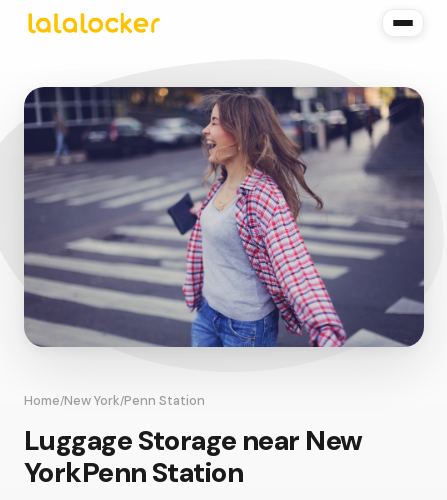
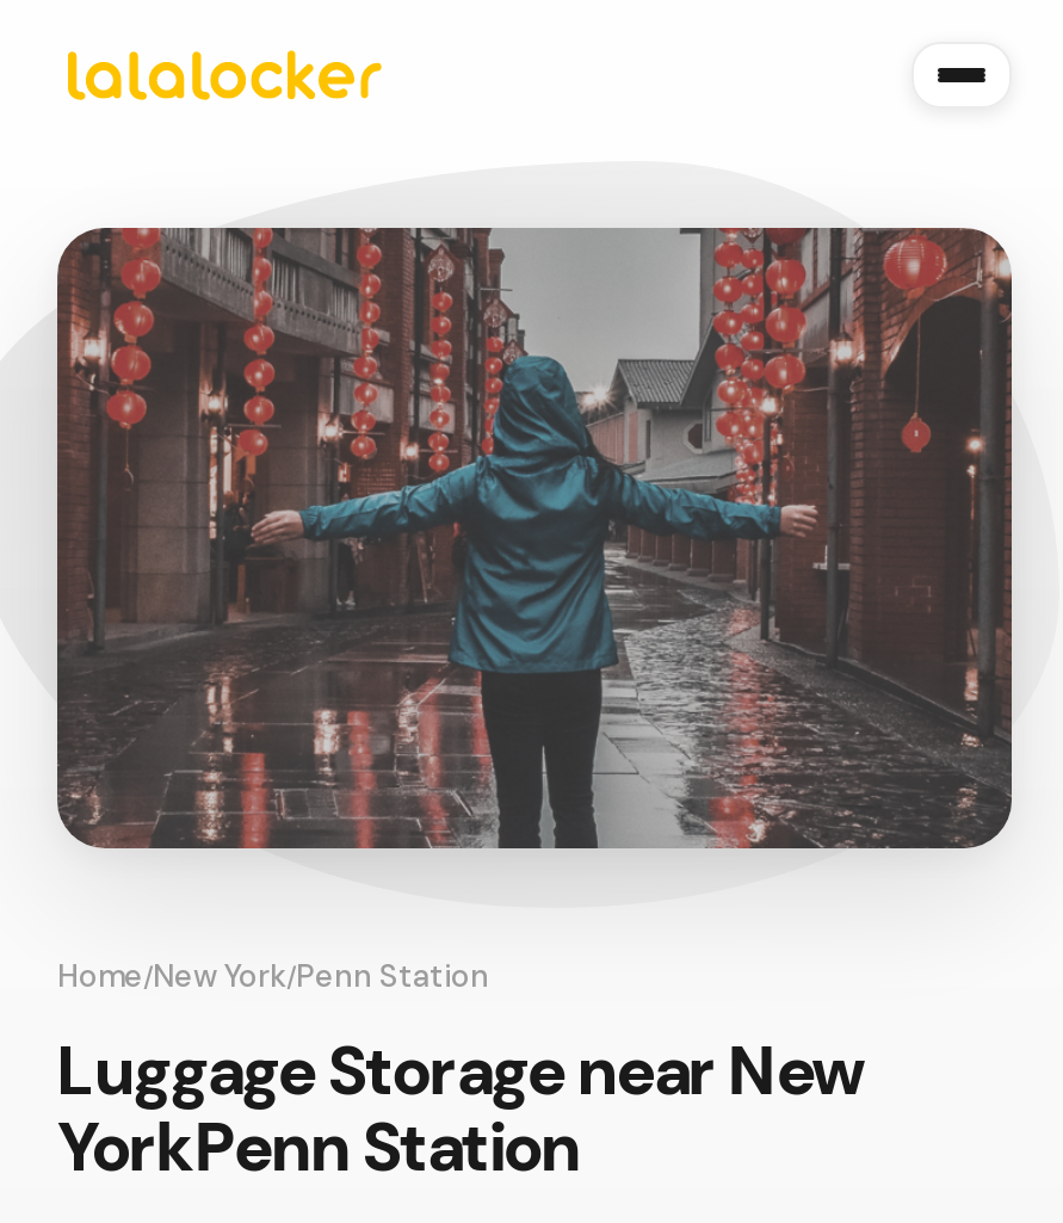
- [image]
+ [image]
